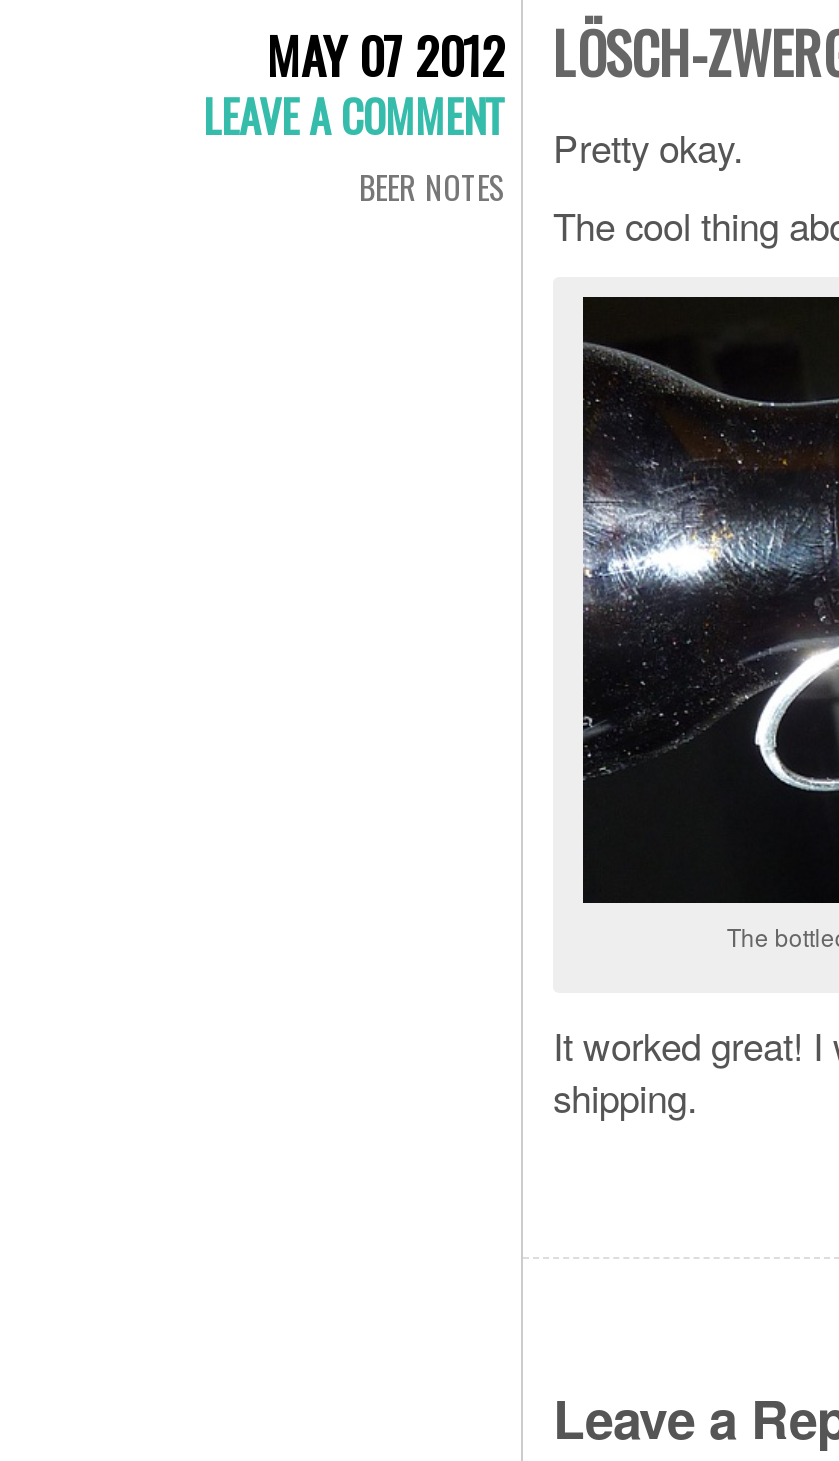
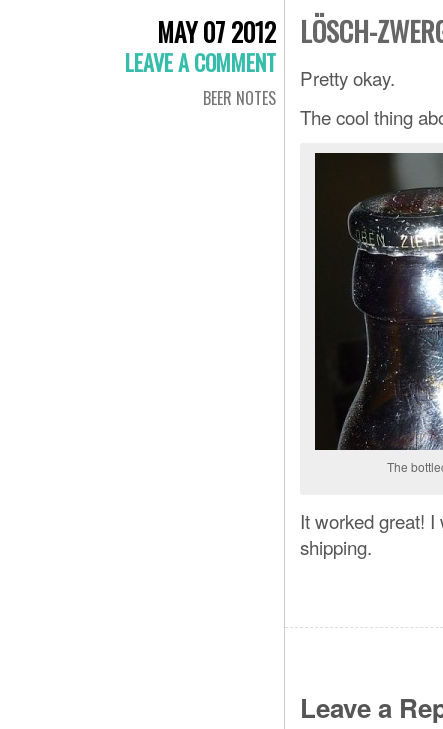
- [image]
+ [image]
